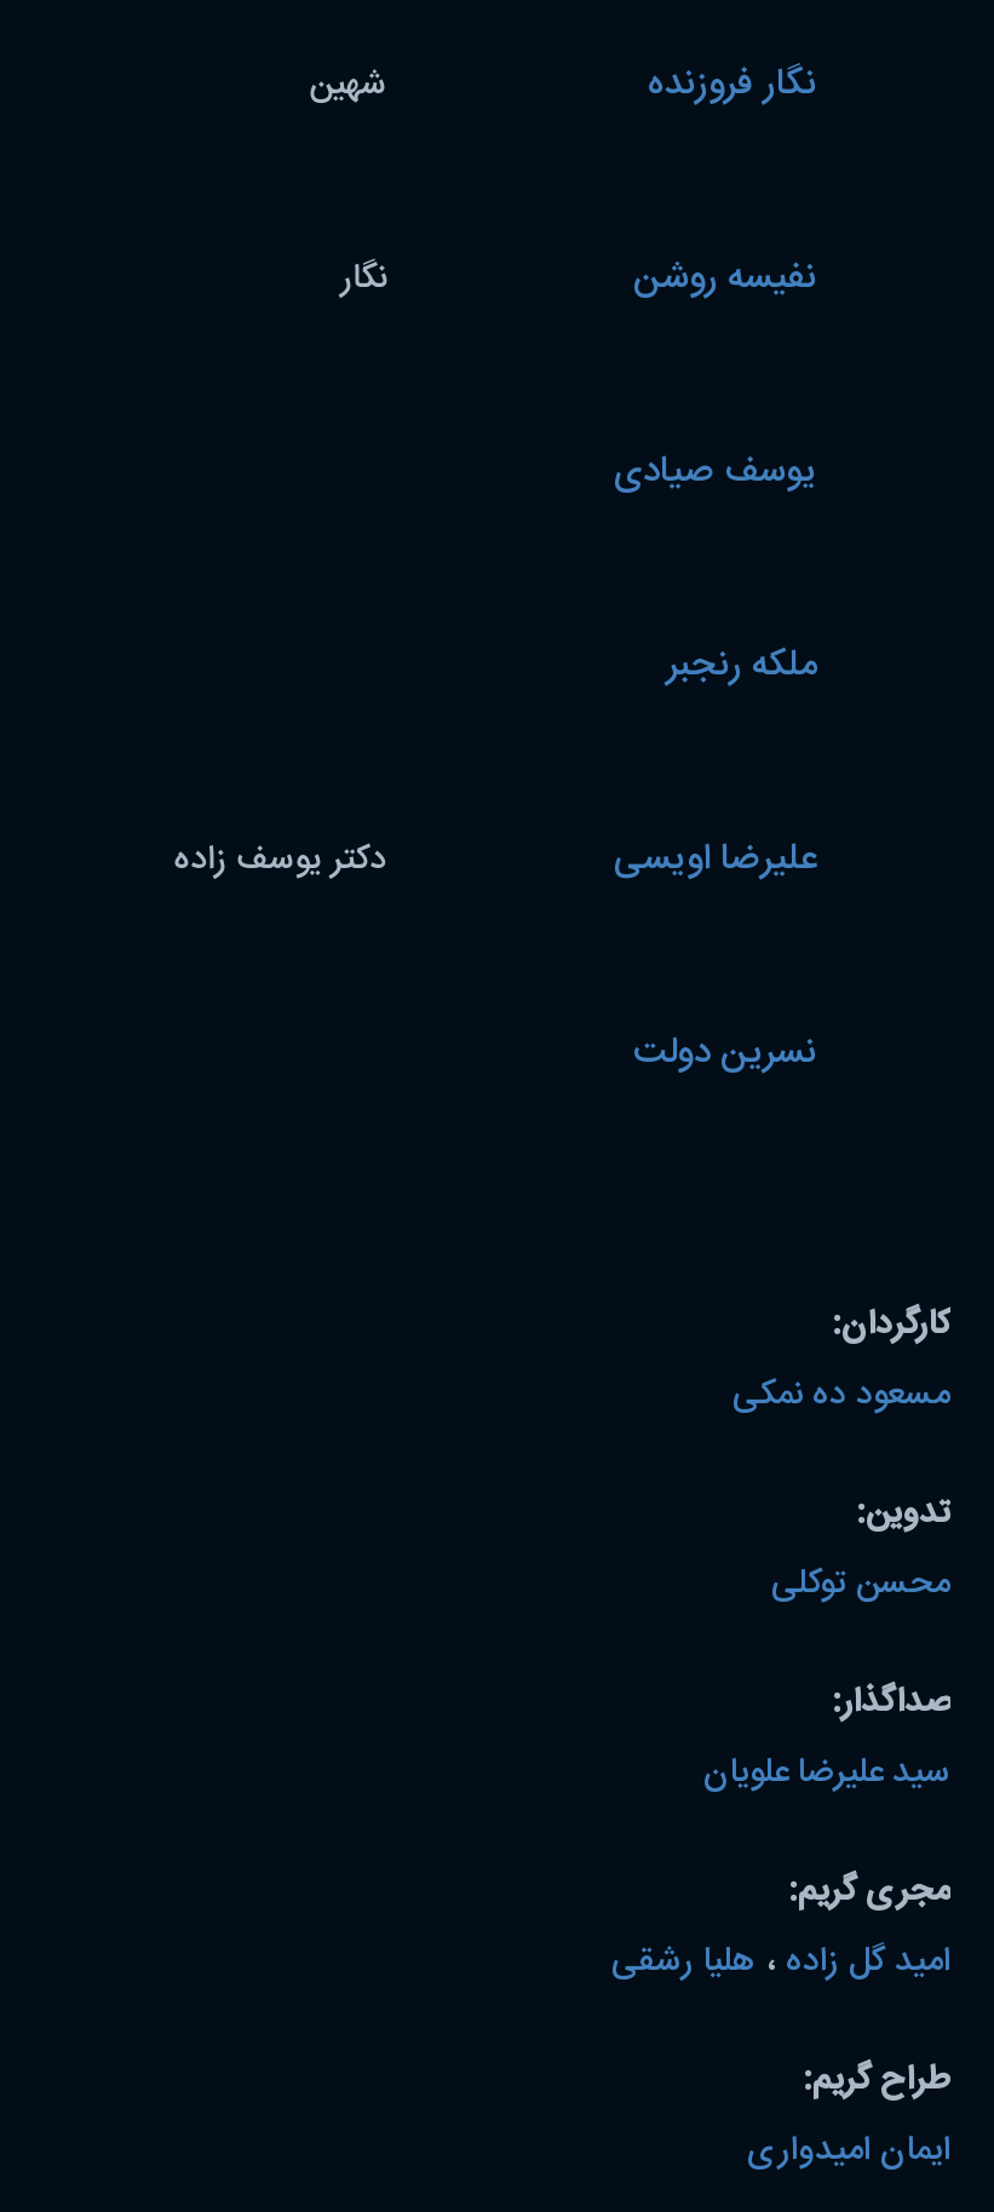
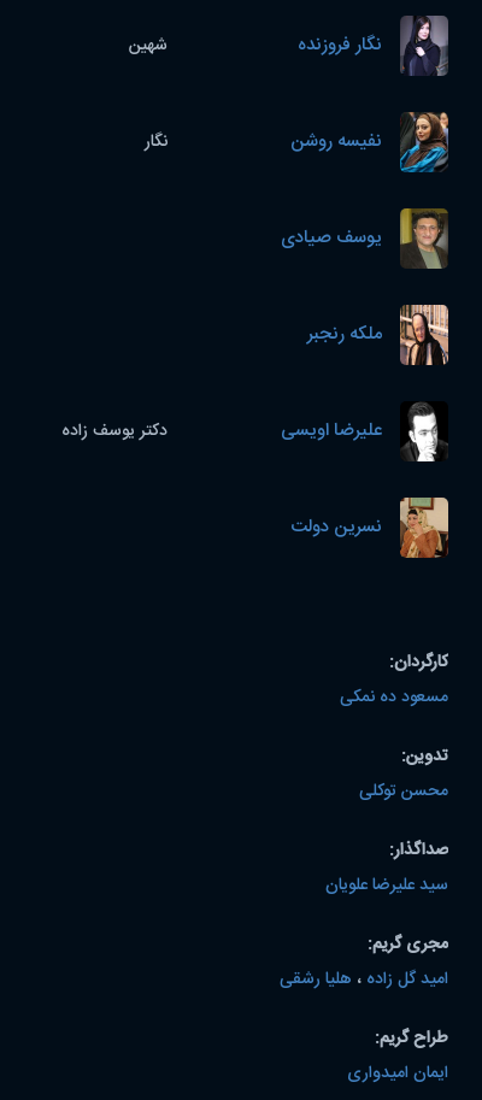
+ [image]

+ [image]

+ [image]

+ [image]

+ [image]

+ [image]
